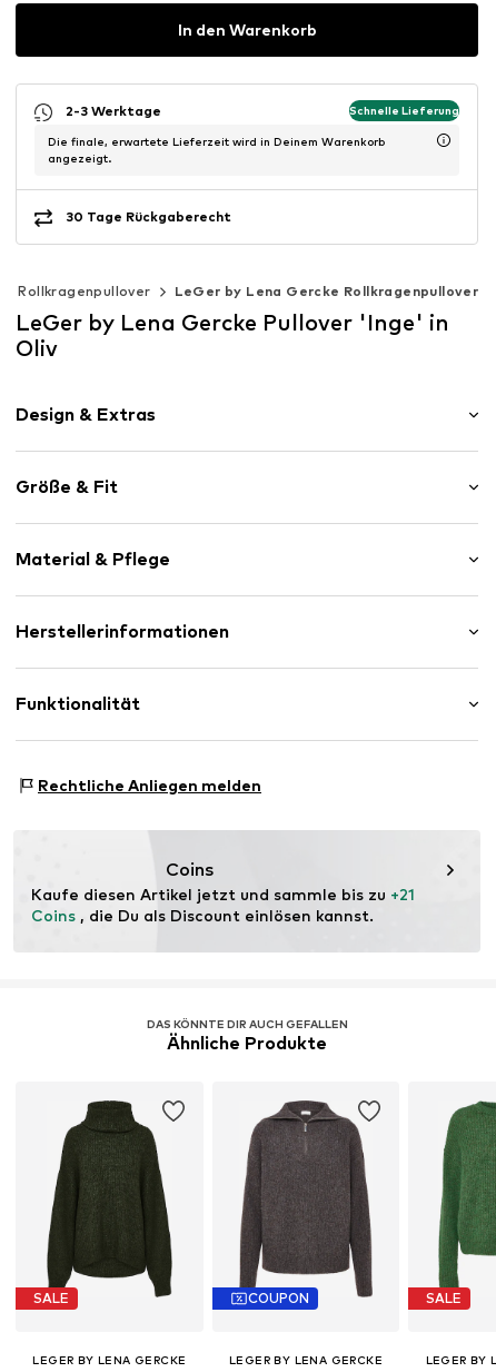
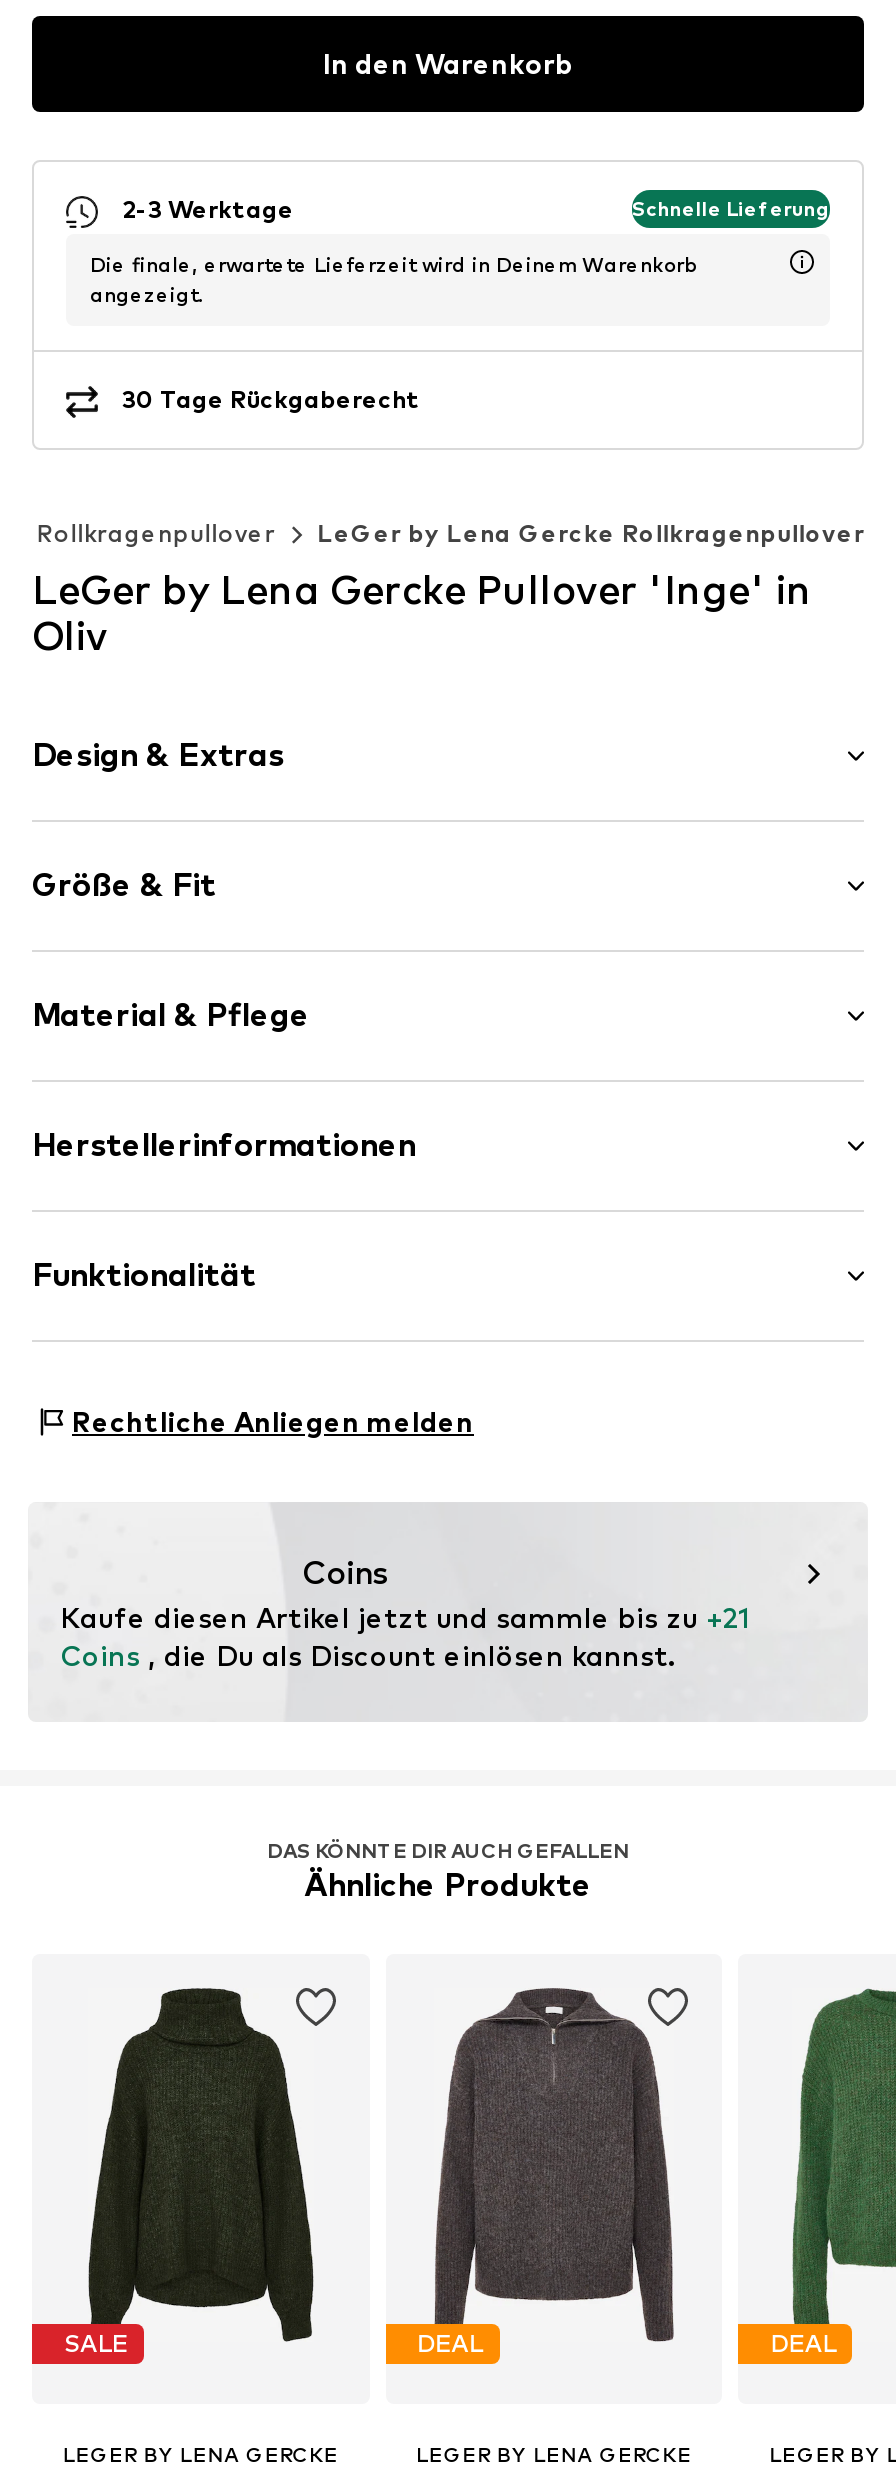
- COUPON
+ DEAL

- SALE
+ DEAL
